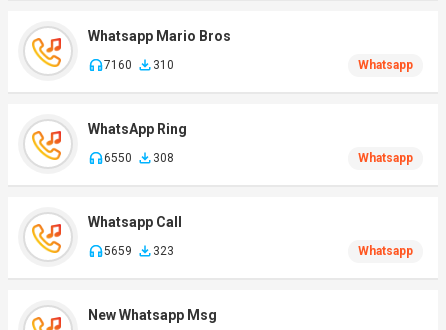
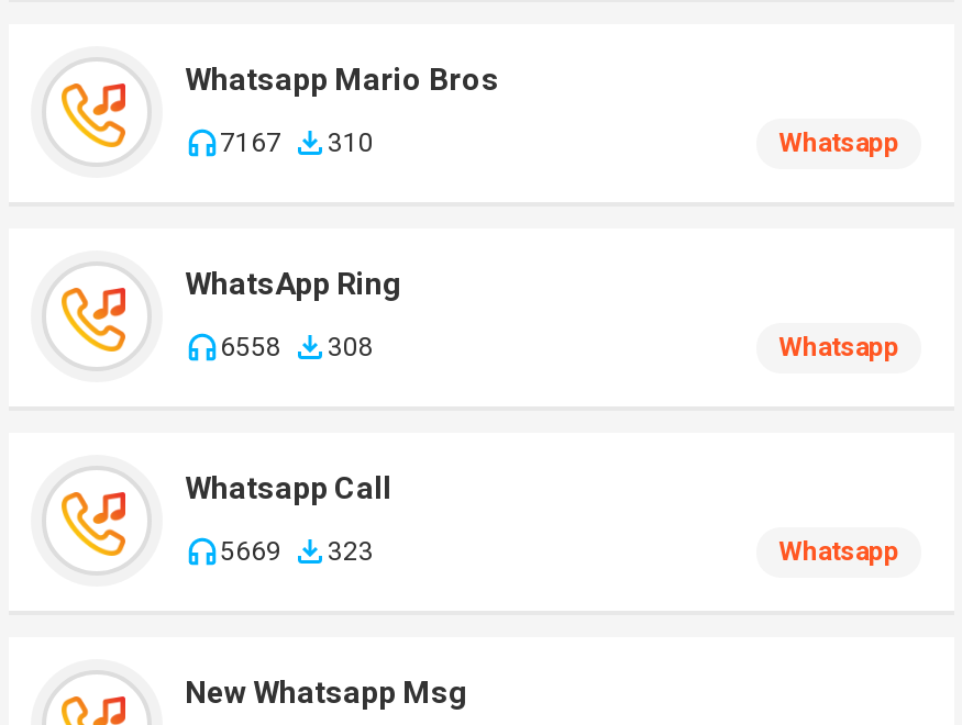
- 7160 310
+ 7167 310

- 6550 308
+ 6558 308

- 5659 323
+ 5669 323
